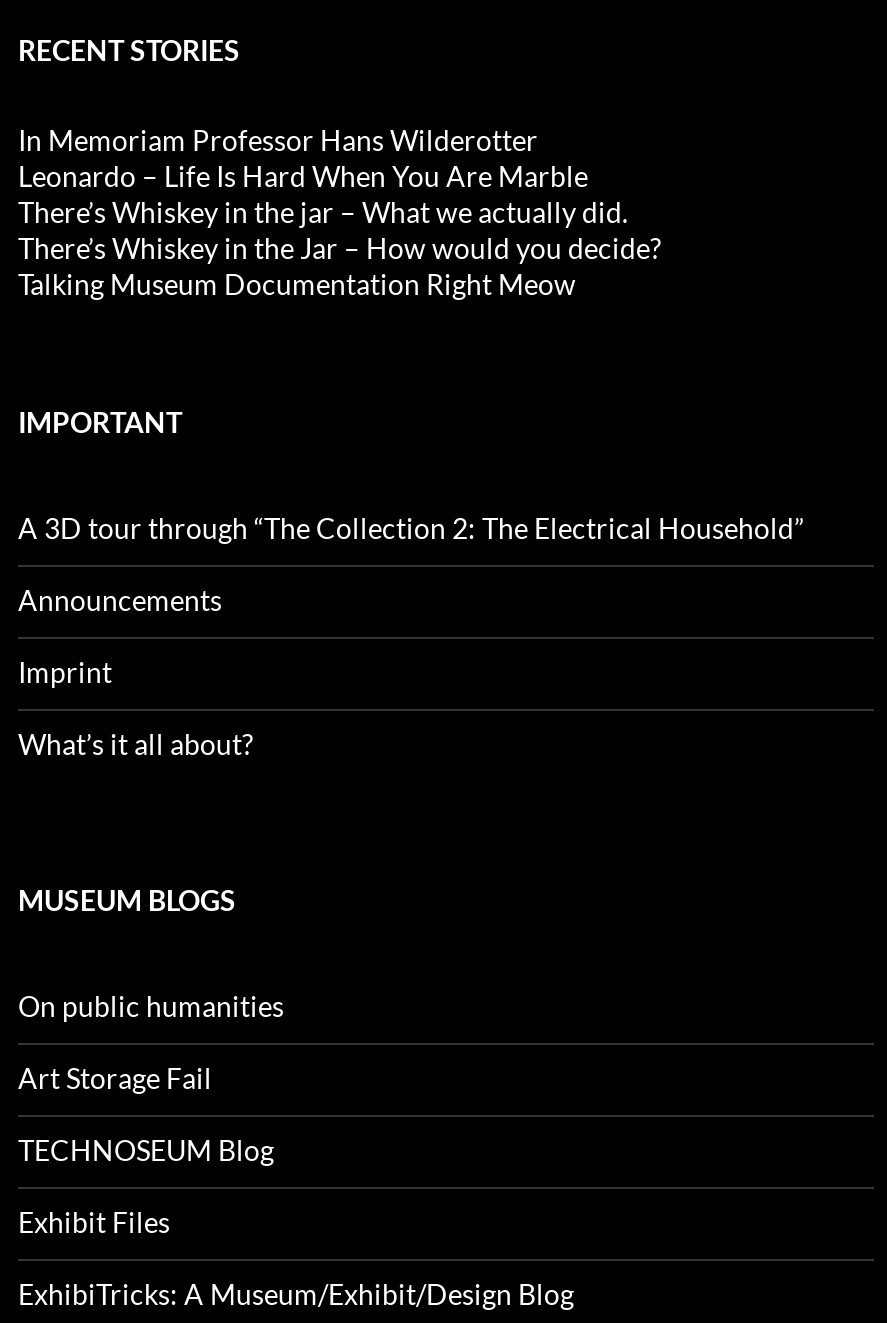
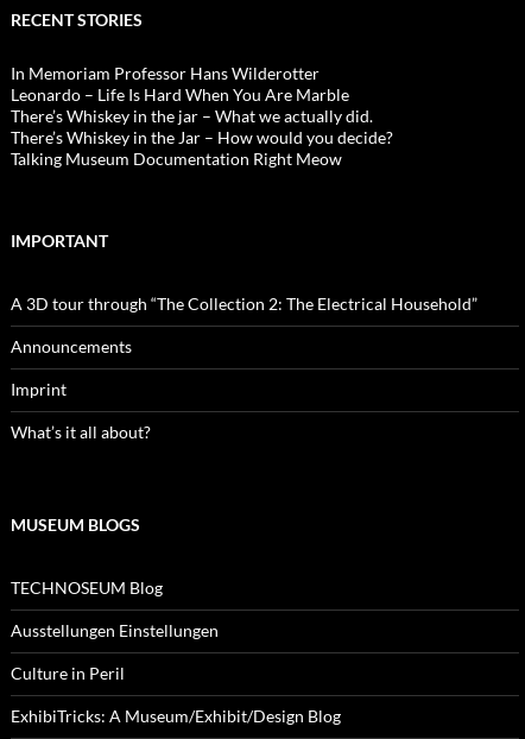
- On public humanities
- Art Storage Fail

moved up: TECHNOSEUM Blog

- Exhibit Files
+ Ausstellungen Einstellungen
+ Culture in Peril
